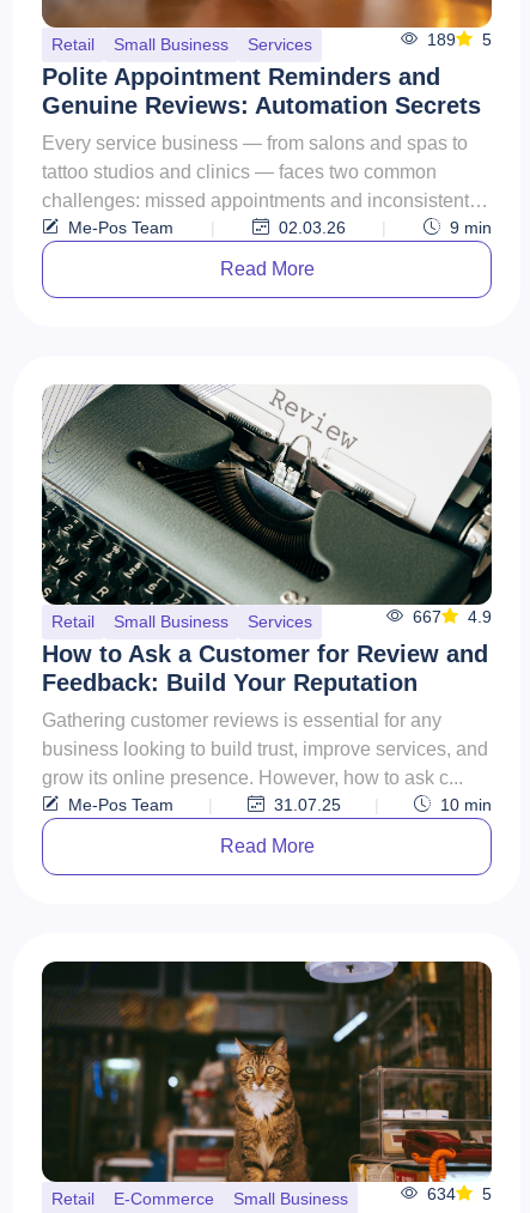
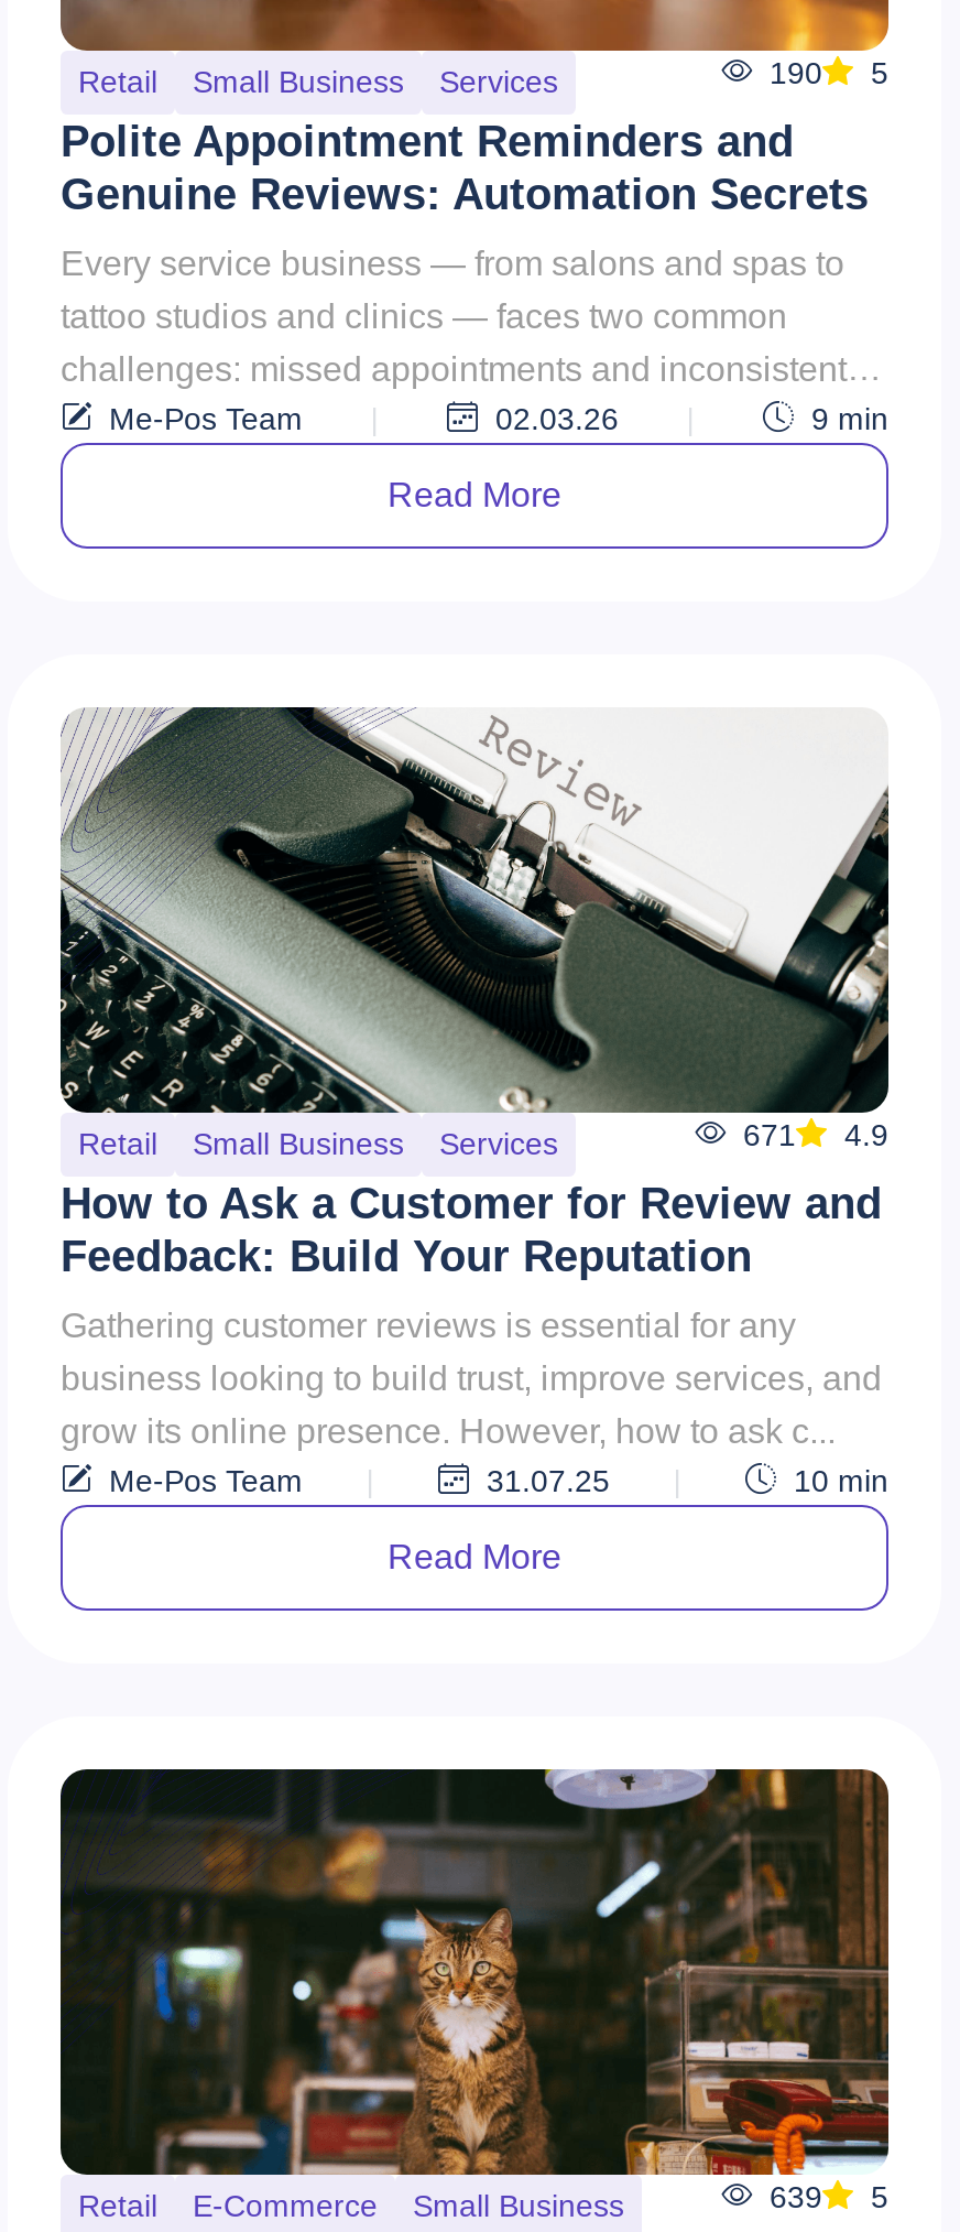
- 189 5
+ 190 5

- 667 4.9
+ 671 4.9

- 634 5
+ 639 5
